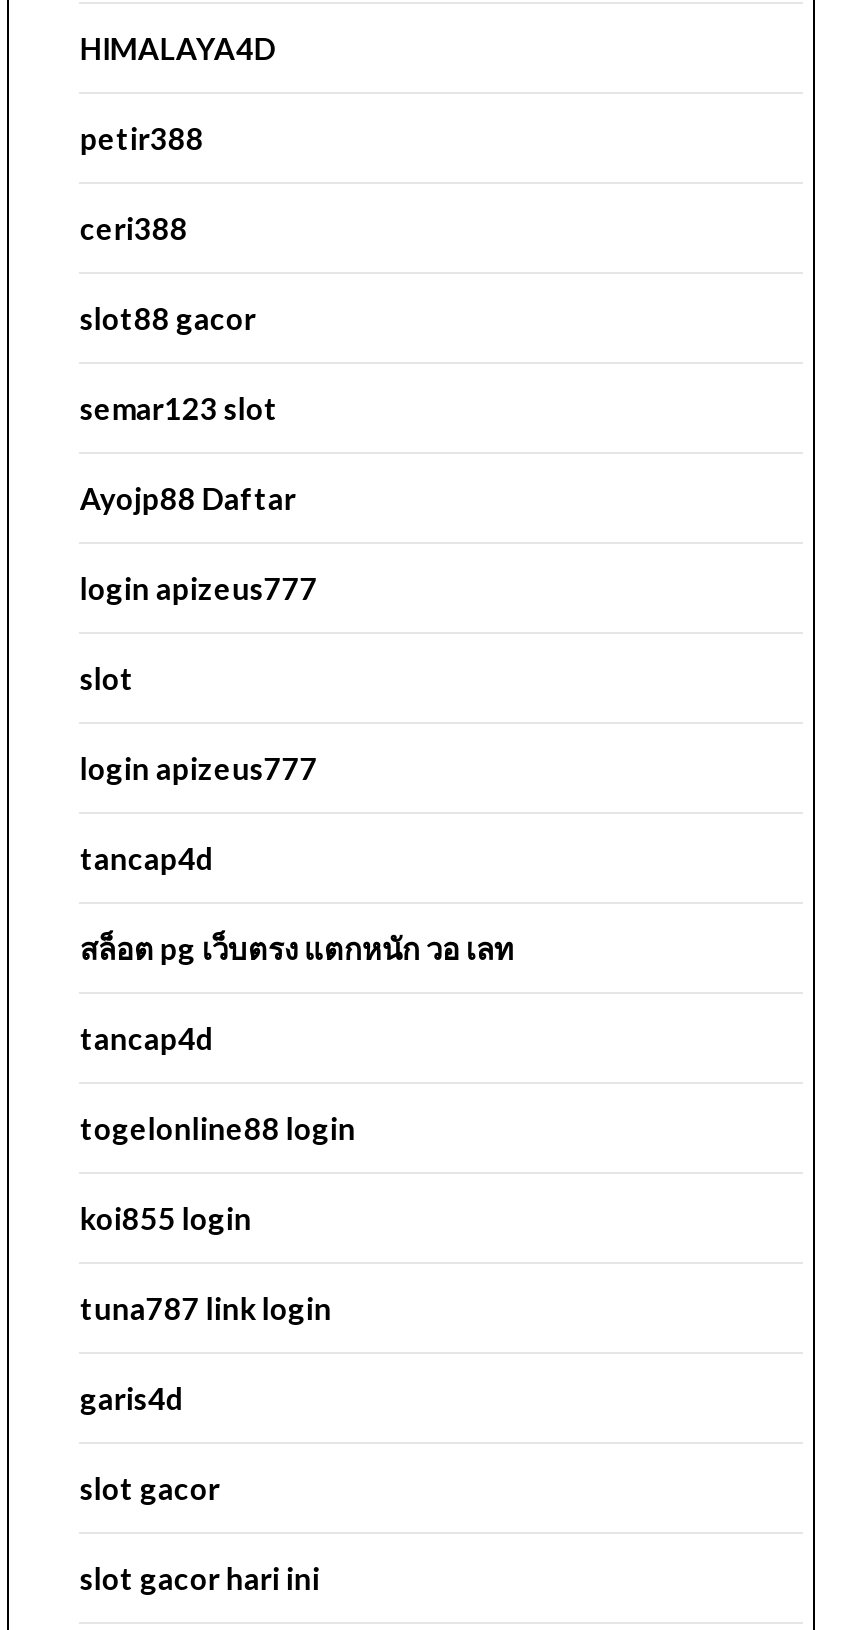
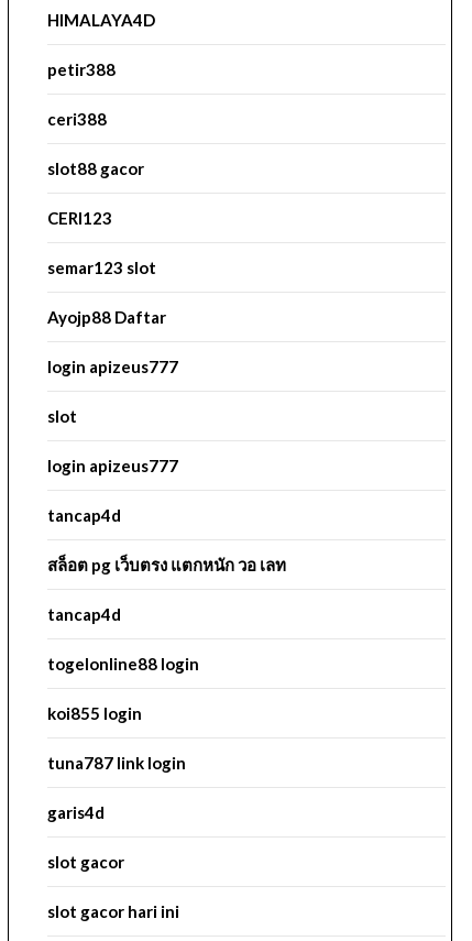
+ CERI123
